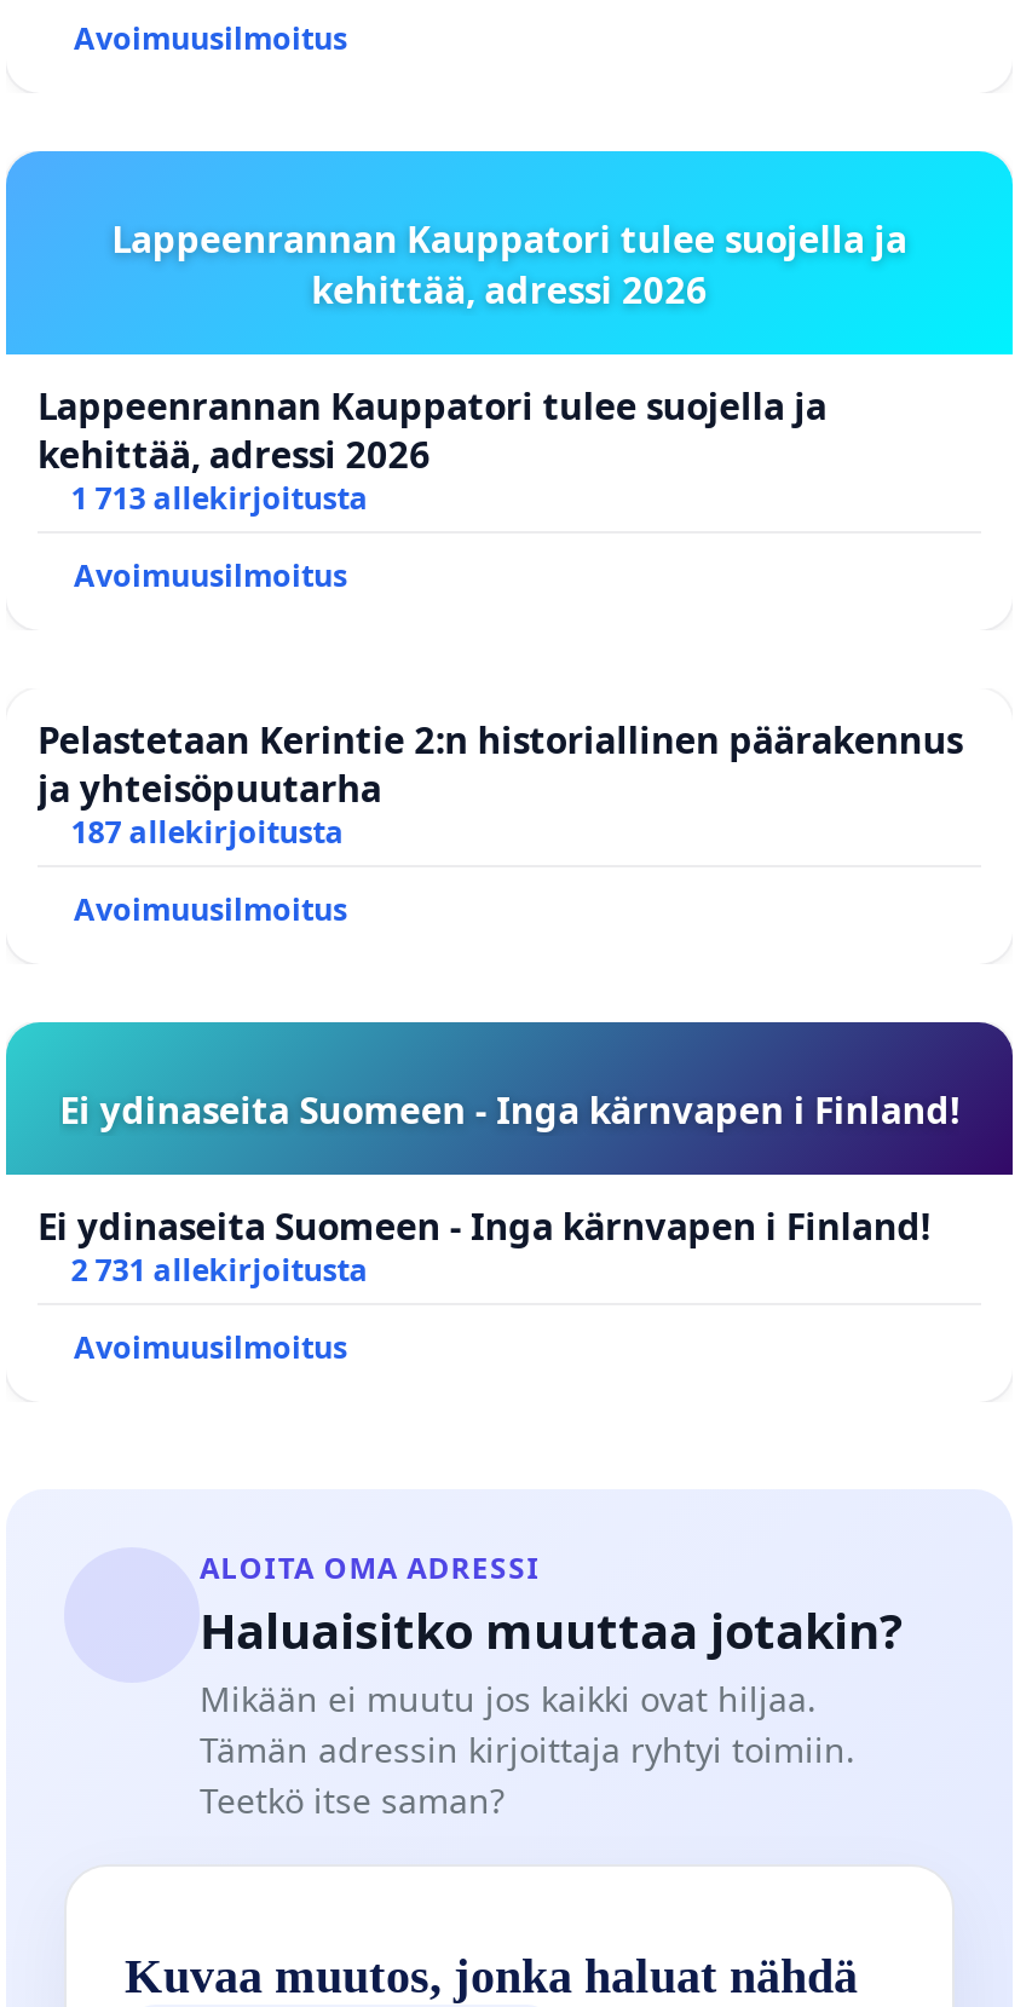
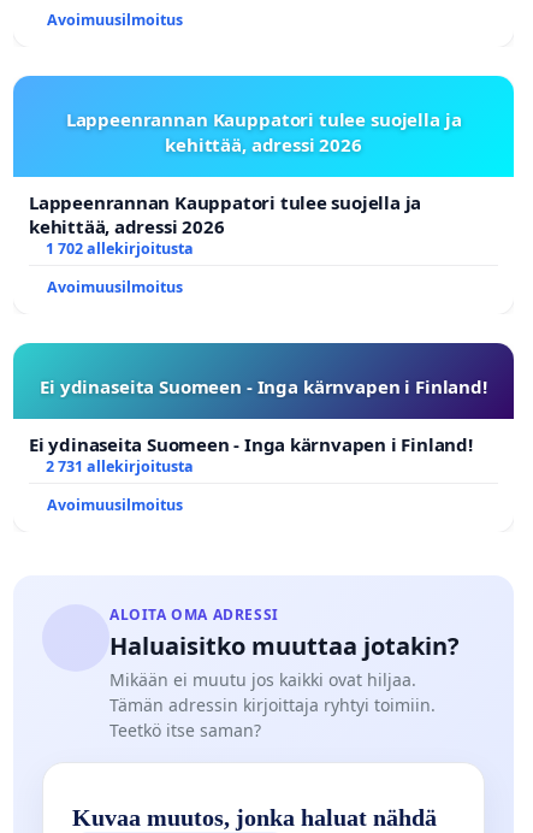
- 1 713 allekirjoitusta
- Avoimuusilmoitus
- Pelastetaan Kerintie 2:n historiallinen päärakennus
- ja yhteisöpuutarha
- 187 allekirjoitusta
+ 1 702 allekirjoitusta
